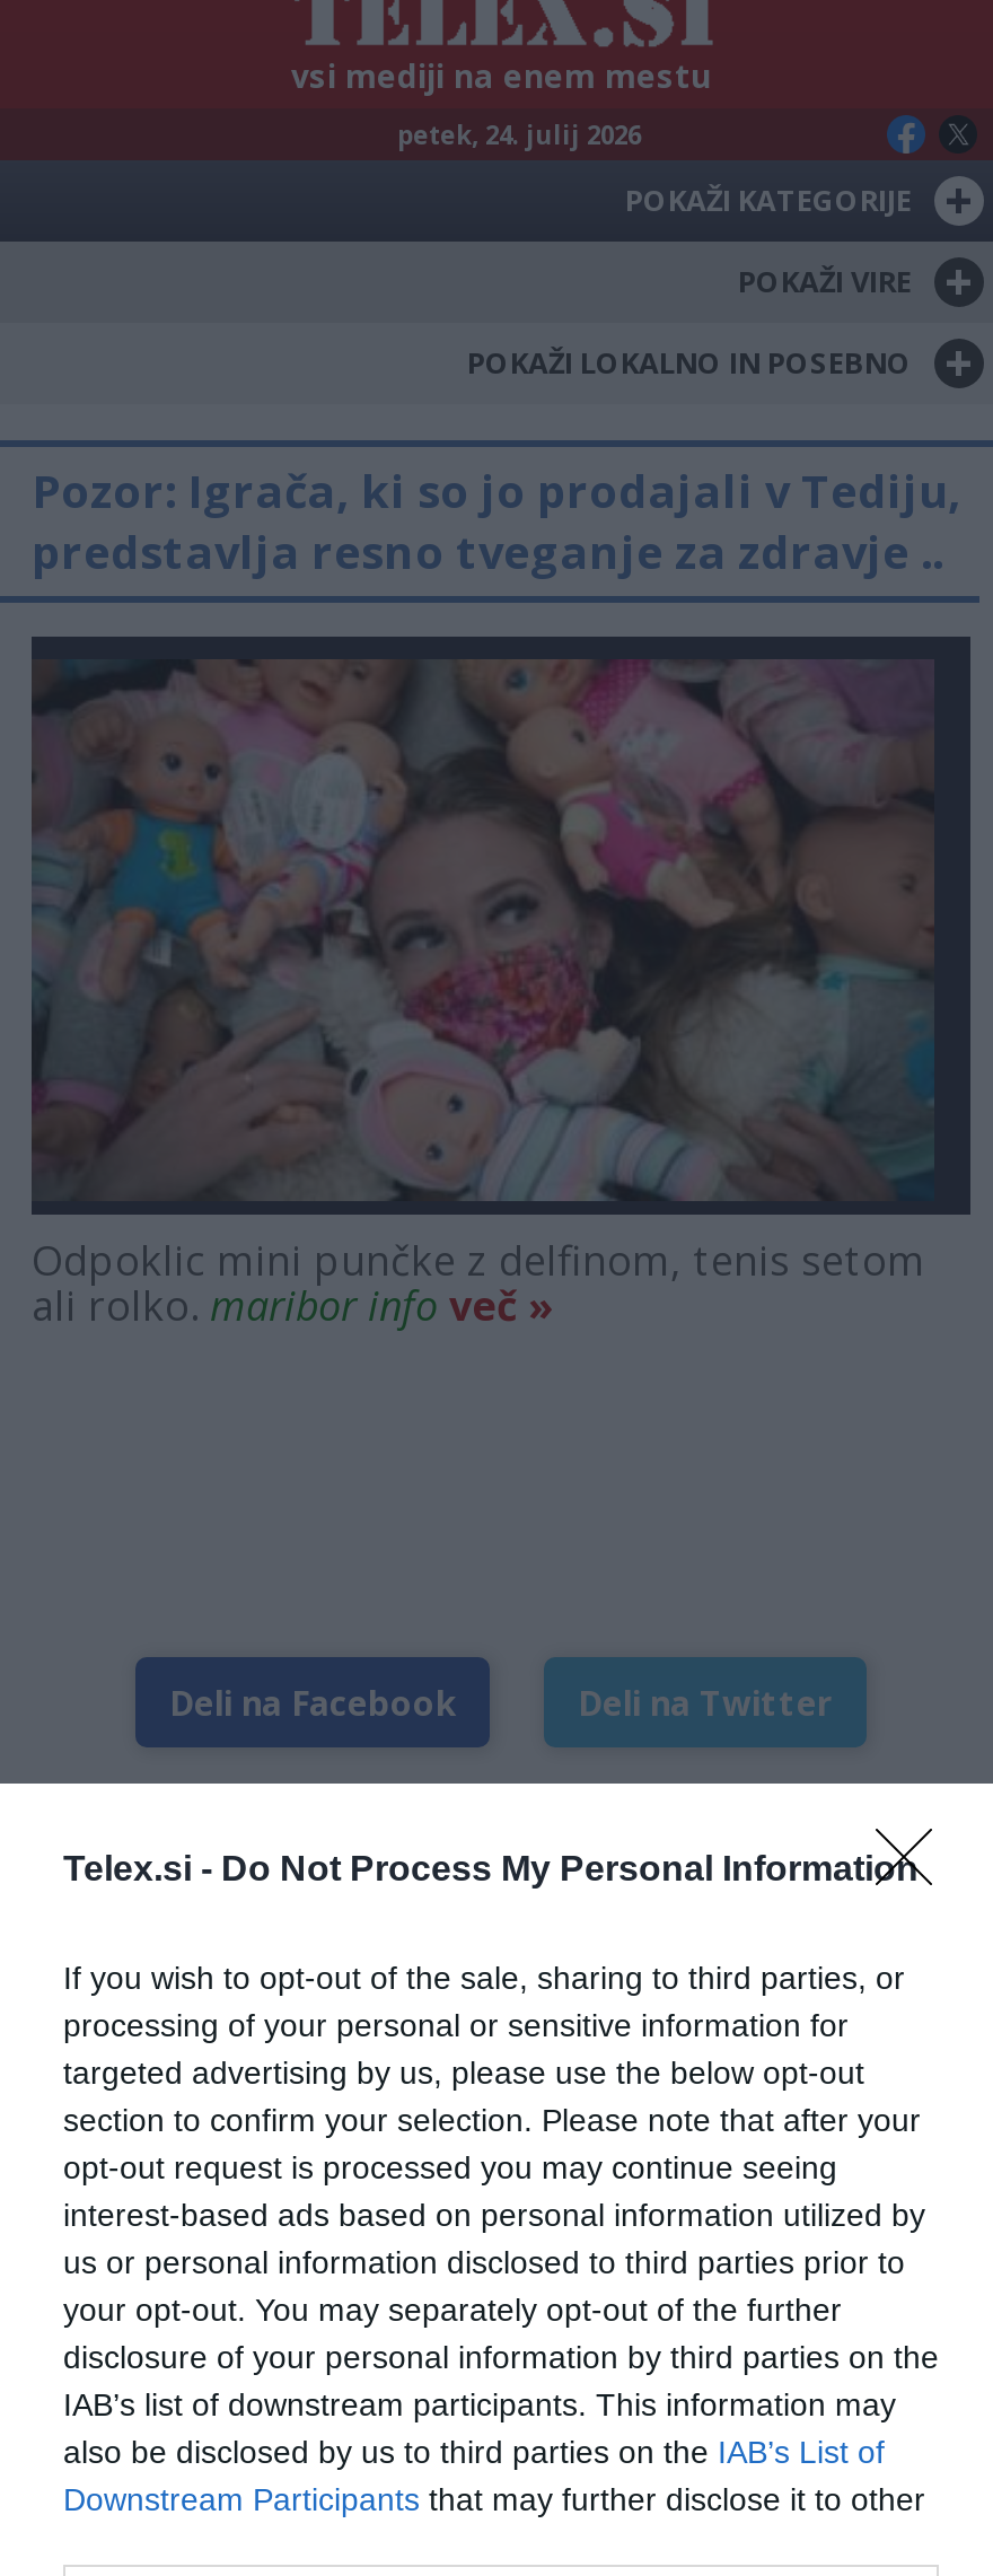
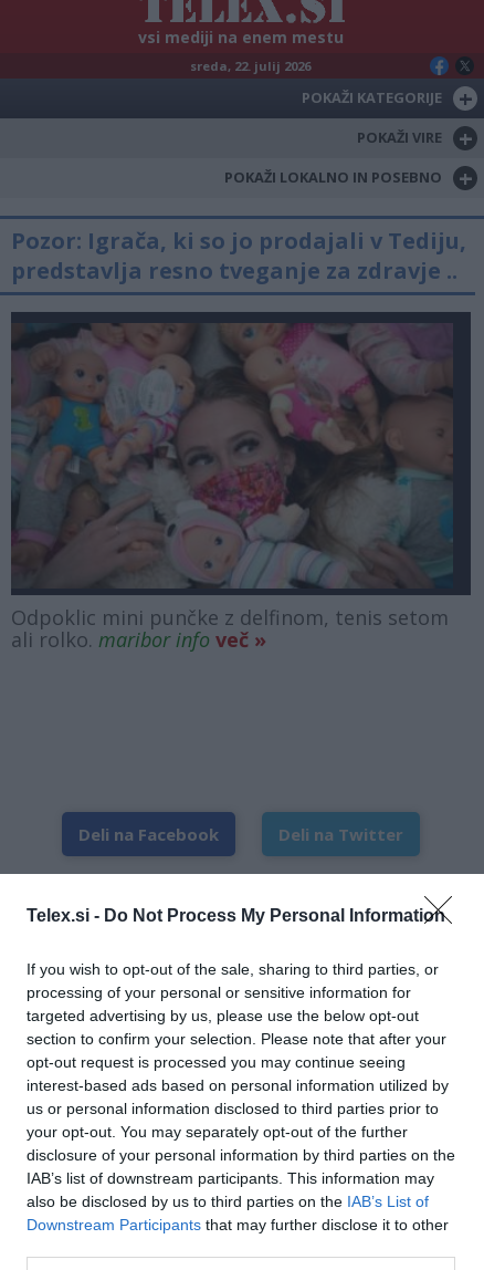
- petek, 24. julij 2026
+ sreda, 22. julij 2026
